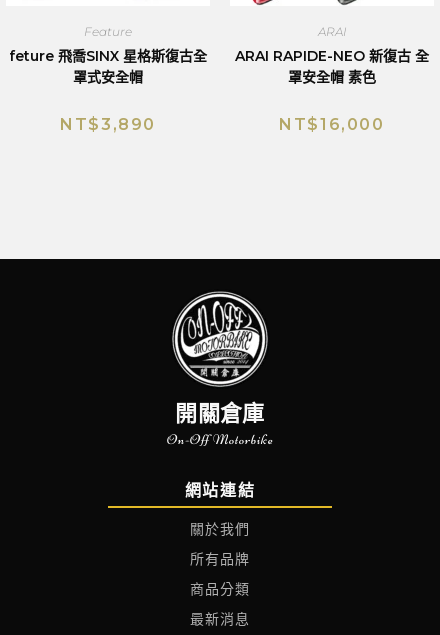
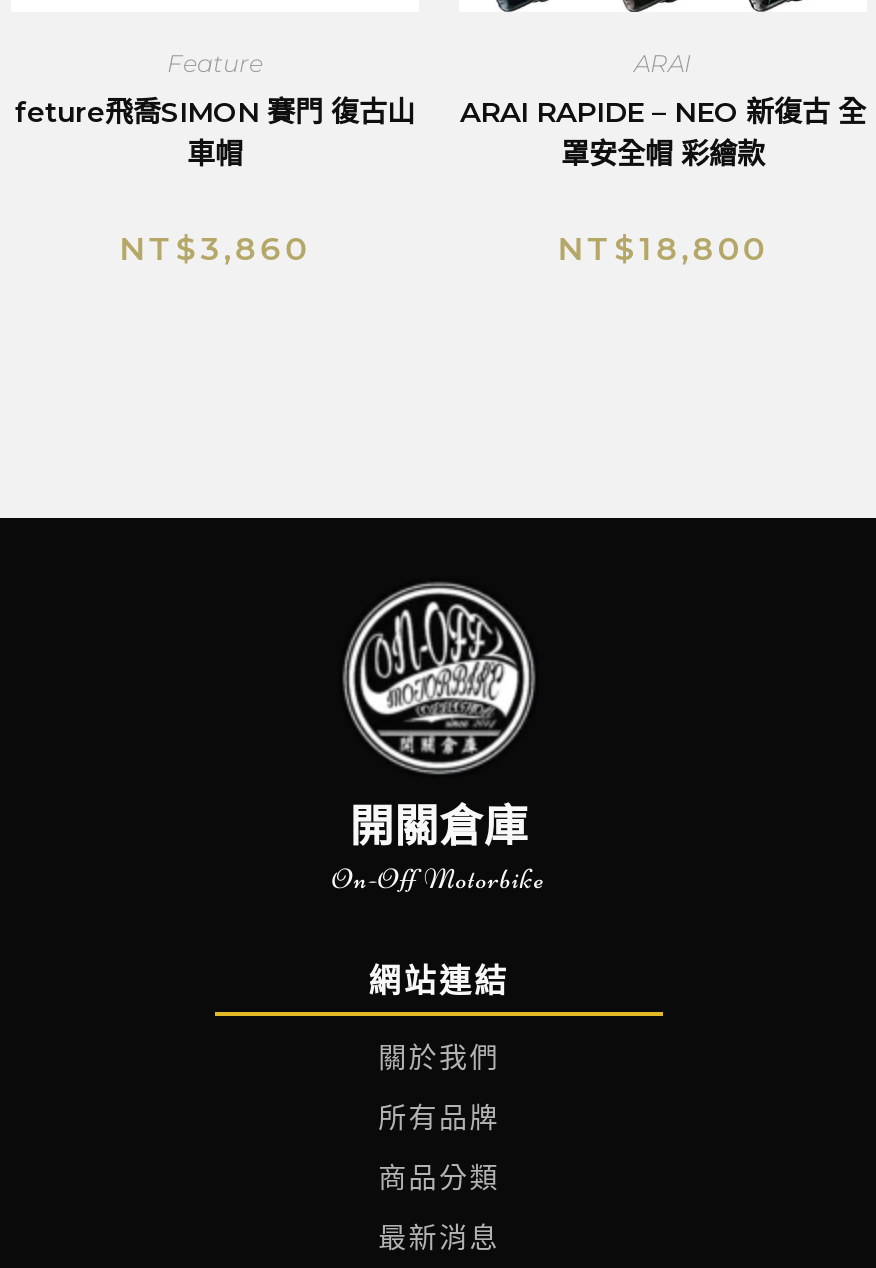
- feture 飛喬SINX 星格斯復古全
- 罩式安全帽
+ feture飛喬SIMON 賽門 復古山
+ 車帽

- ARAI RAPIDE-NEO 新復古 全
- 罩安全帽 素色
+ ARAI RAPIDE – NEO 新復古 全
+ 罩安全帽 彩繪款

- NT$3,890
+ NT$3,860

- NT$16,000
+ NT$18,800
